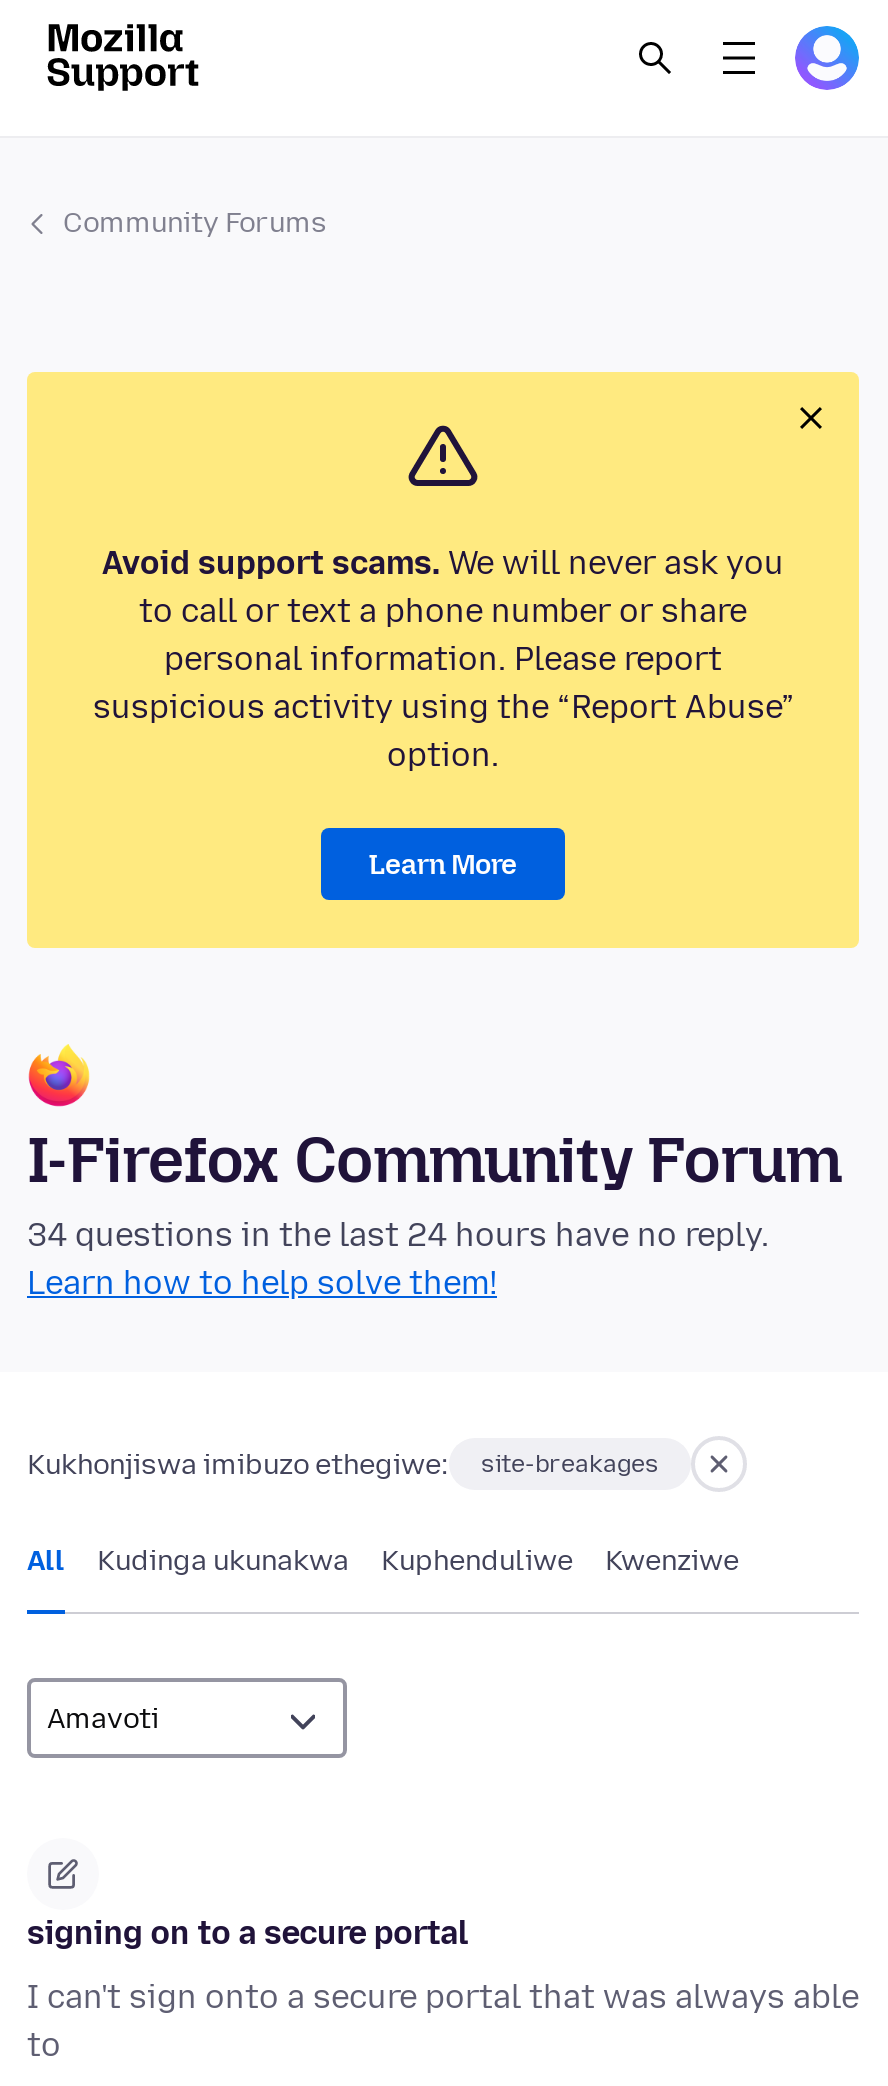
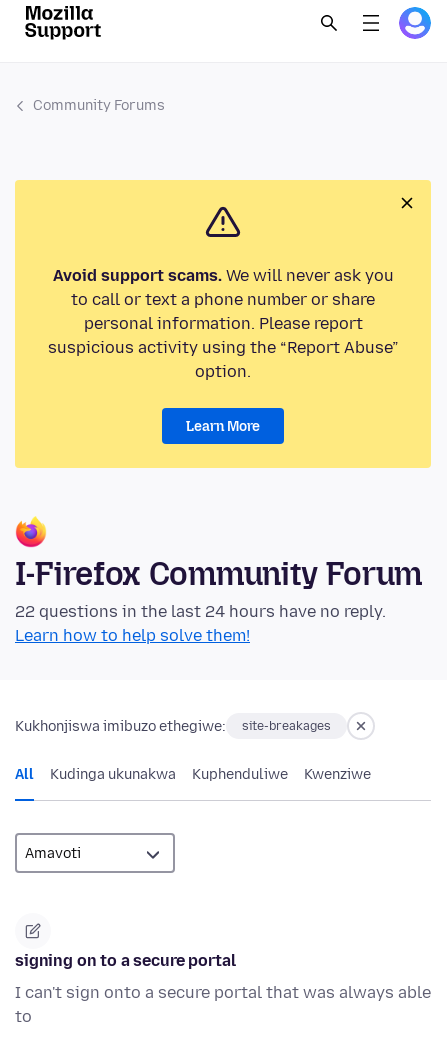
- 34 questions in the last 24 hours have no reply.
+ 22 questions in the last 24 hours have no reply.
